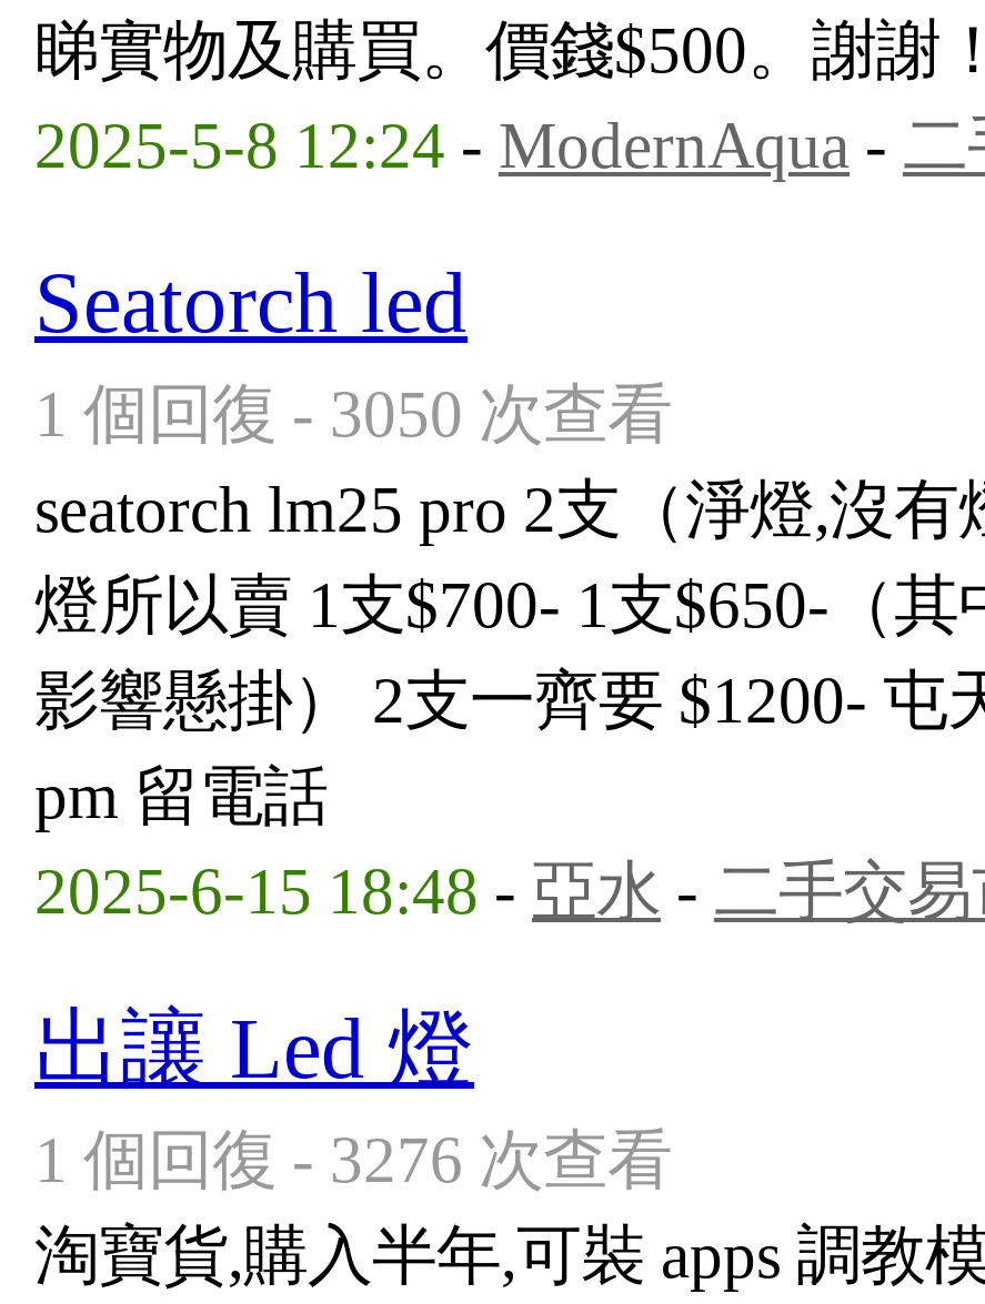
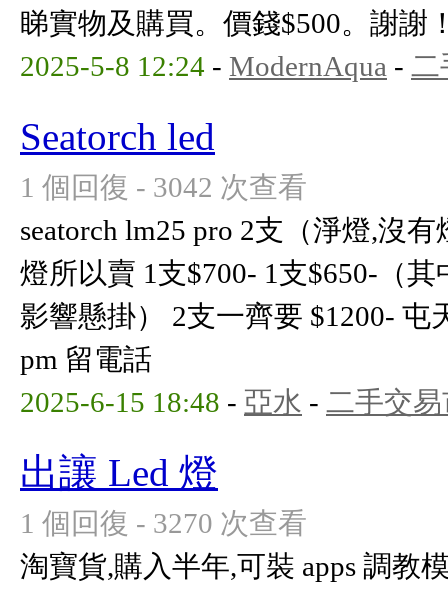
- 1 個回復 - 3050 次查看
+ 1 個回復 - 3042 次查看

- 1 個回復 - 3276 次查看
+ 1 個回復 - 3270 次查看
